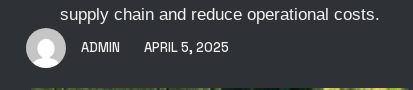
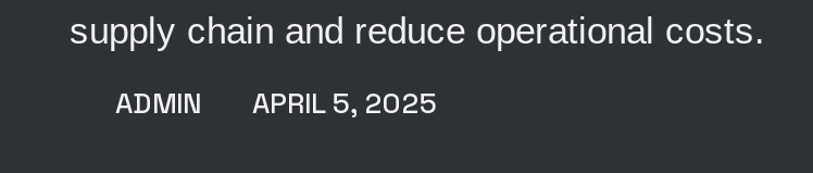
- [image]
